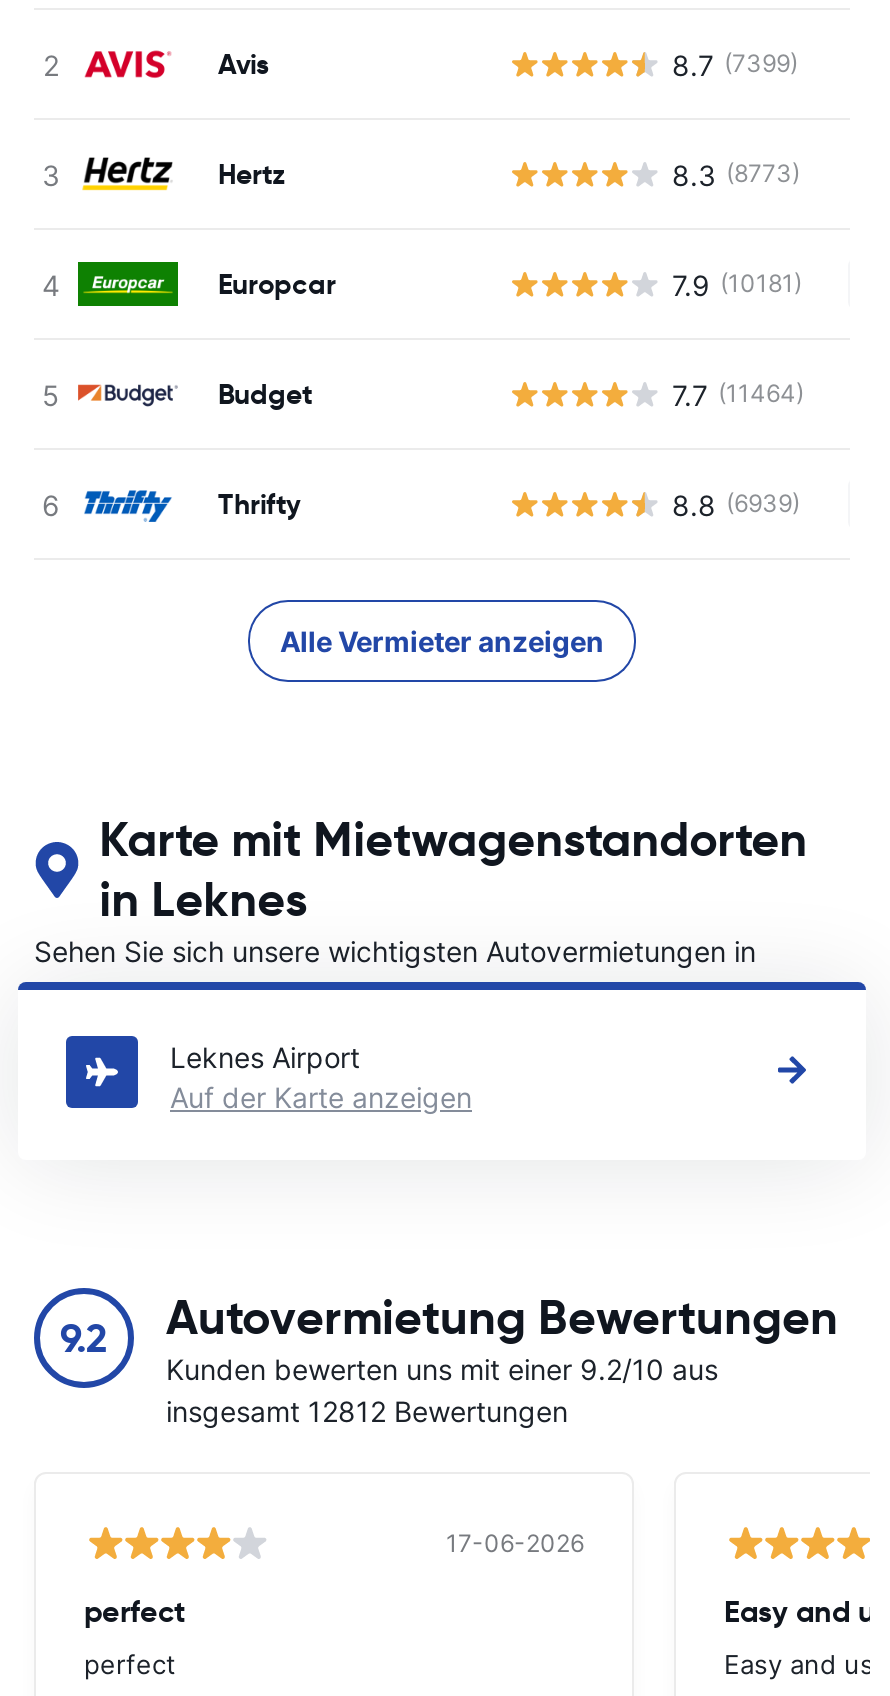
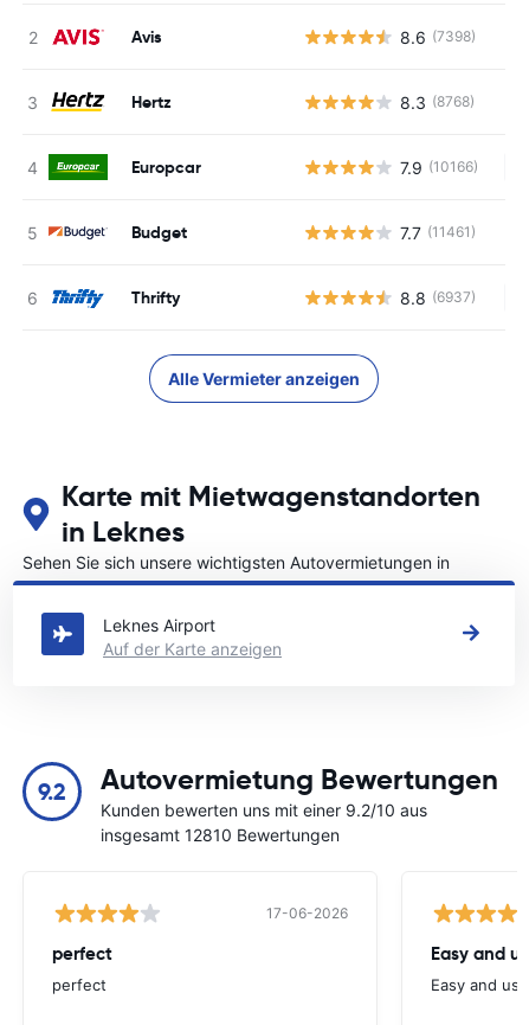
- 8.7 (7399)
+ 8.6 (7398)

- 8.3 (8773)
+ 8.3 (8768)

- 7.9 (10181)
+ 7.9 (10166)

- 7.7 (11464)
+ 7.7 (11461)

- 8.8 (6939)
+ 8.8 (6937)

- insgesamt 12812 Bewertungen
+ insgesamt 12810 Bewertungen
